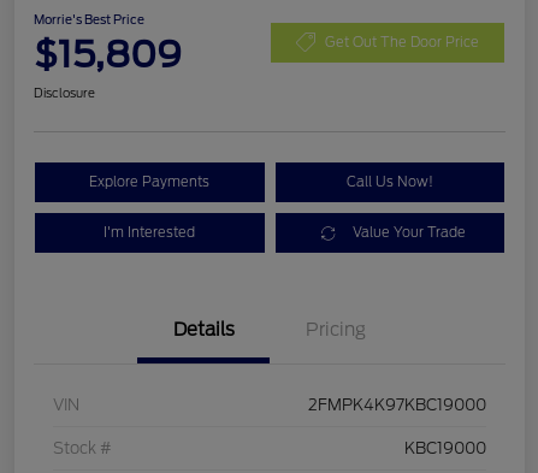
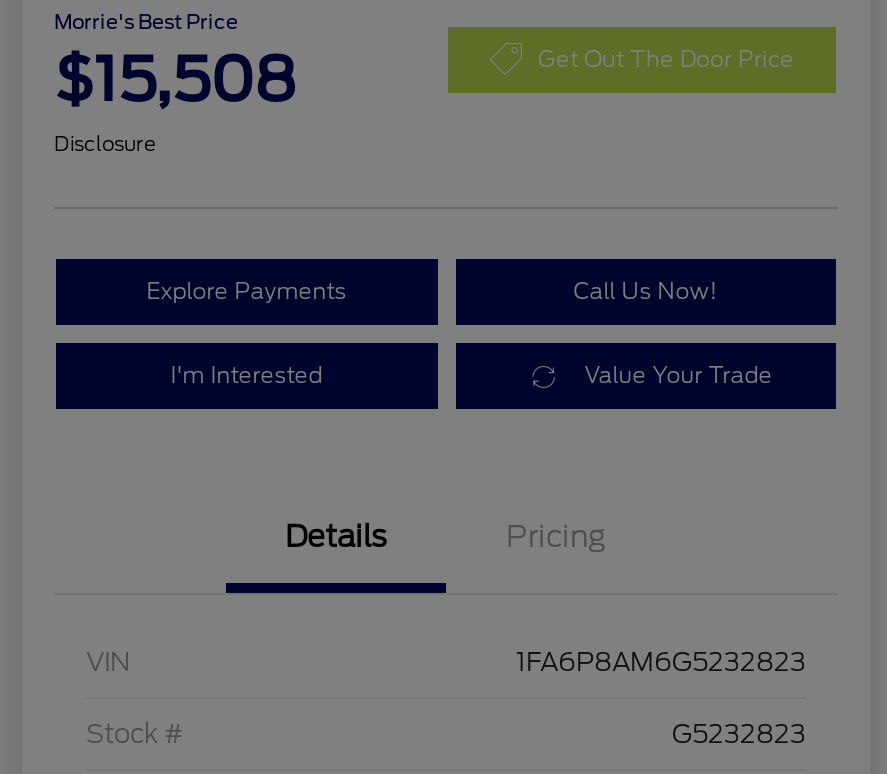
- $15,809
+ $15,508

- 2FMPK4K97KBC19000
+ 1FA6P8AM6G5232823

- KBC19000
+ G5232823
